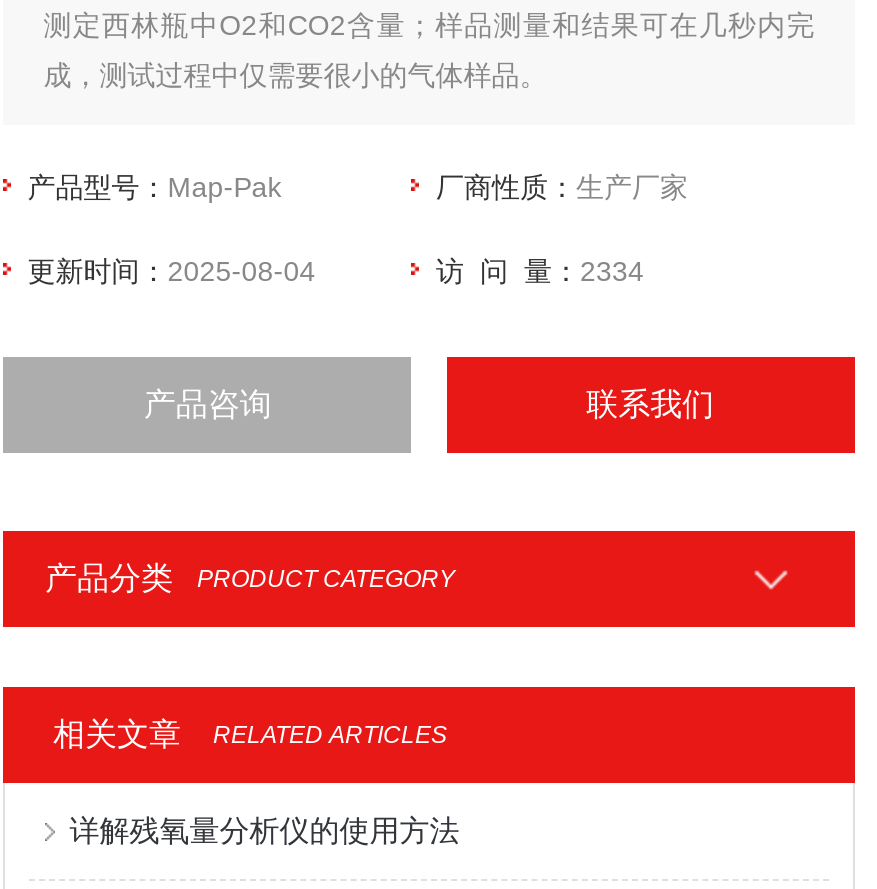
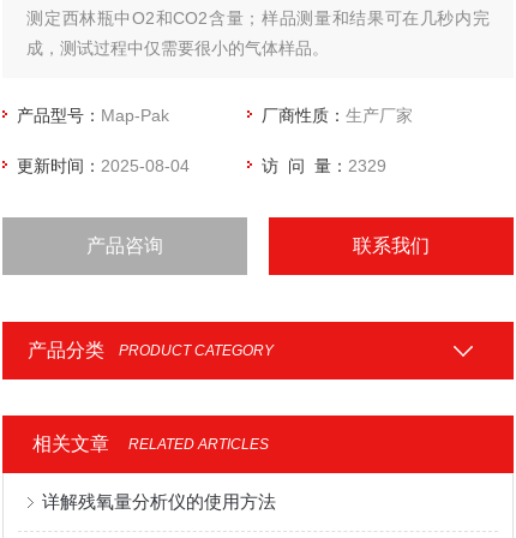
- 访 问 量：2334
+ 访 问 量：2329
